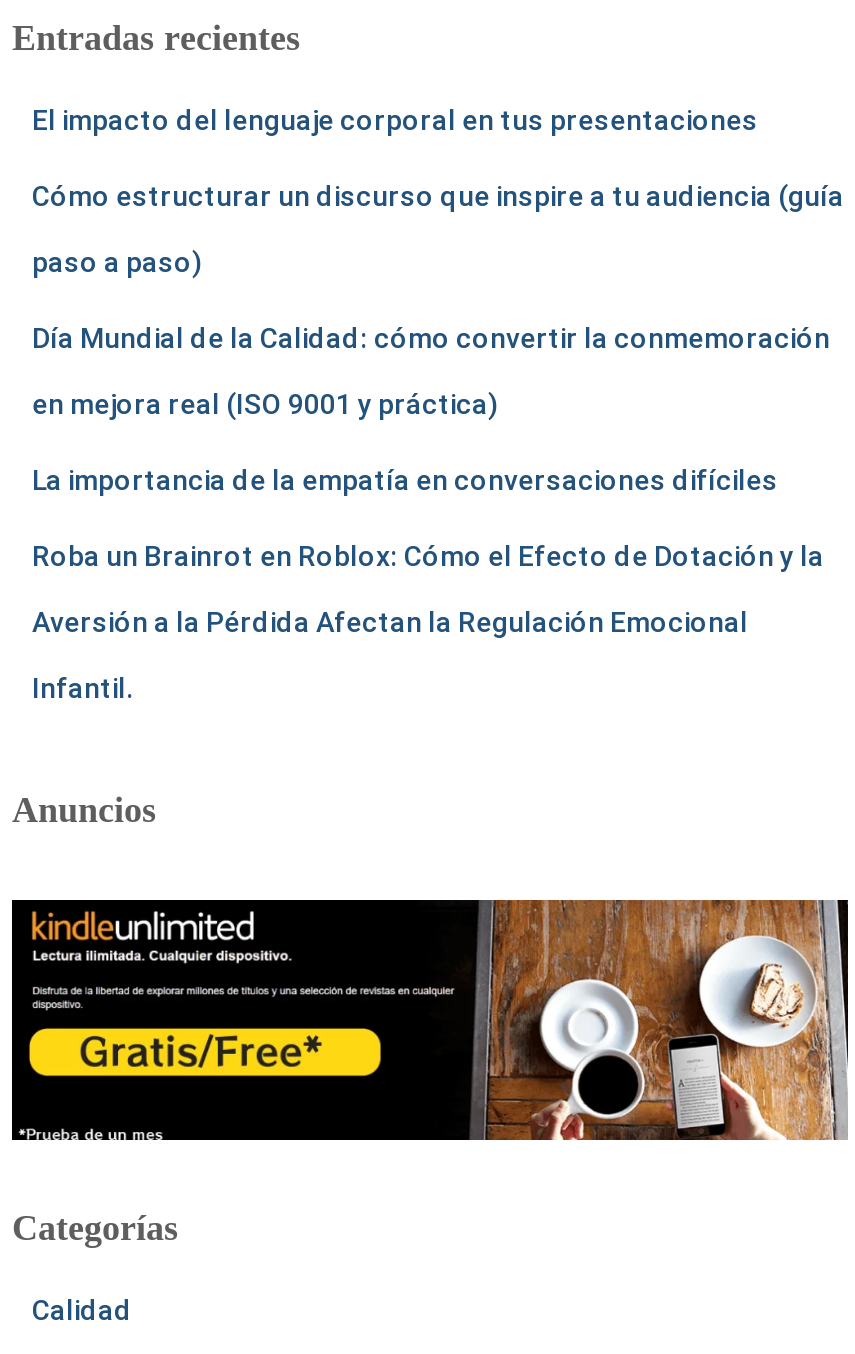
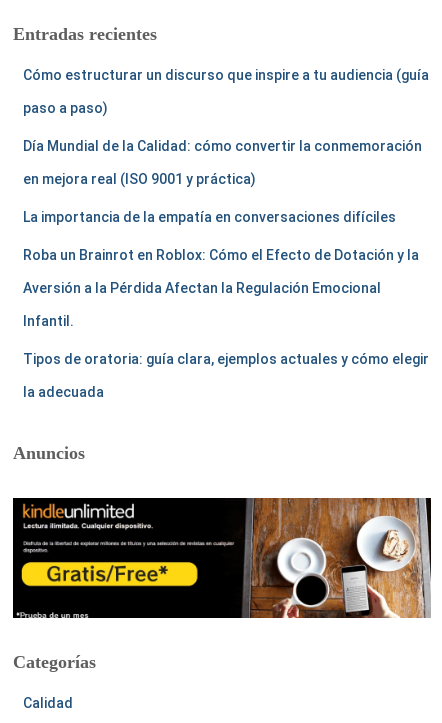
- El impacto del lenguaje corporal en tus presentaciones

moved up: Cómo estructurar un discurso que inspire a tu audiencia (guía | paso a paso) | Día Mundial de la Calidad: cómo convertir la conmemoración | en mejora real (ISO 9001 y práctica) | La importancia de la empatía en conversaciones difíciles | Roba un Brainrot en Roblox: Cómo el Efecto de Dotación y la | Aversión a la Pérdida Afectan la Regulación Emocional | Infantil.

+ Tipos de oratoria: guía clara, ejemplos actuales y cómo elegir
+ la adecuada
